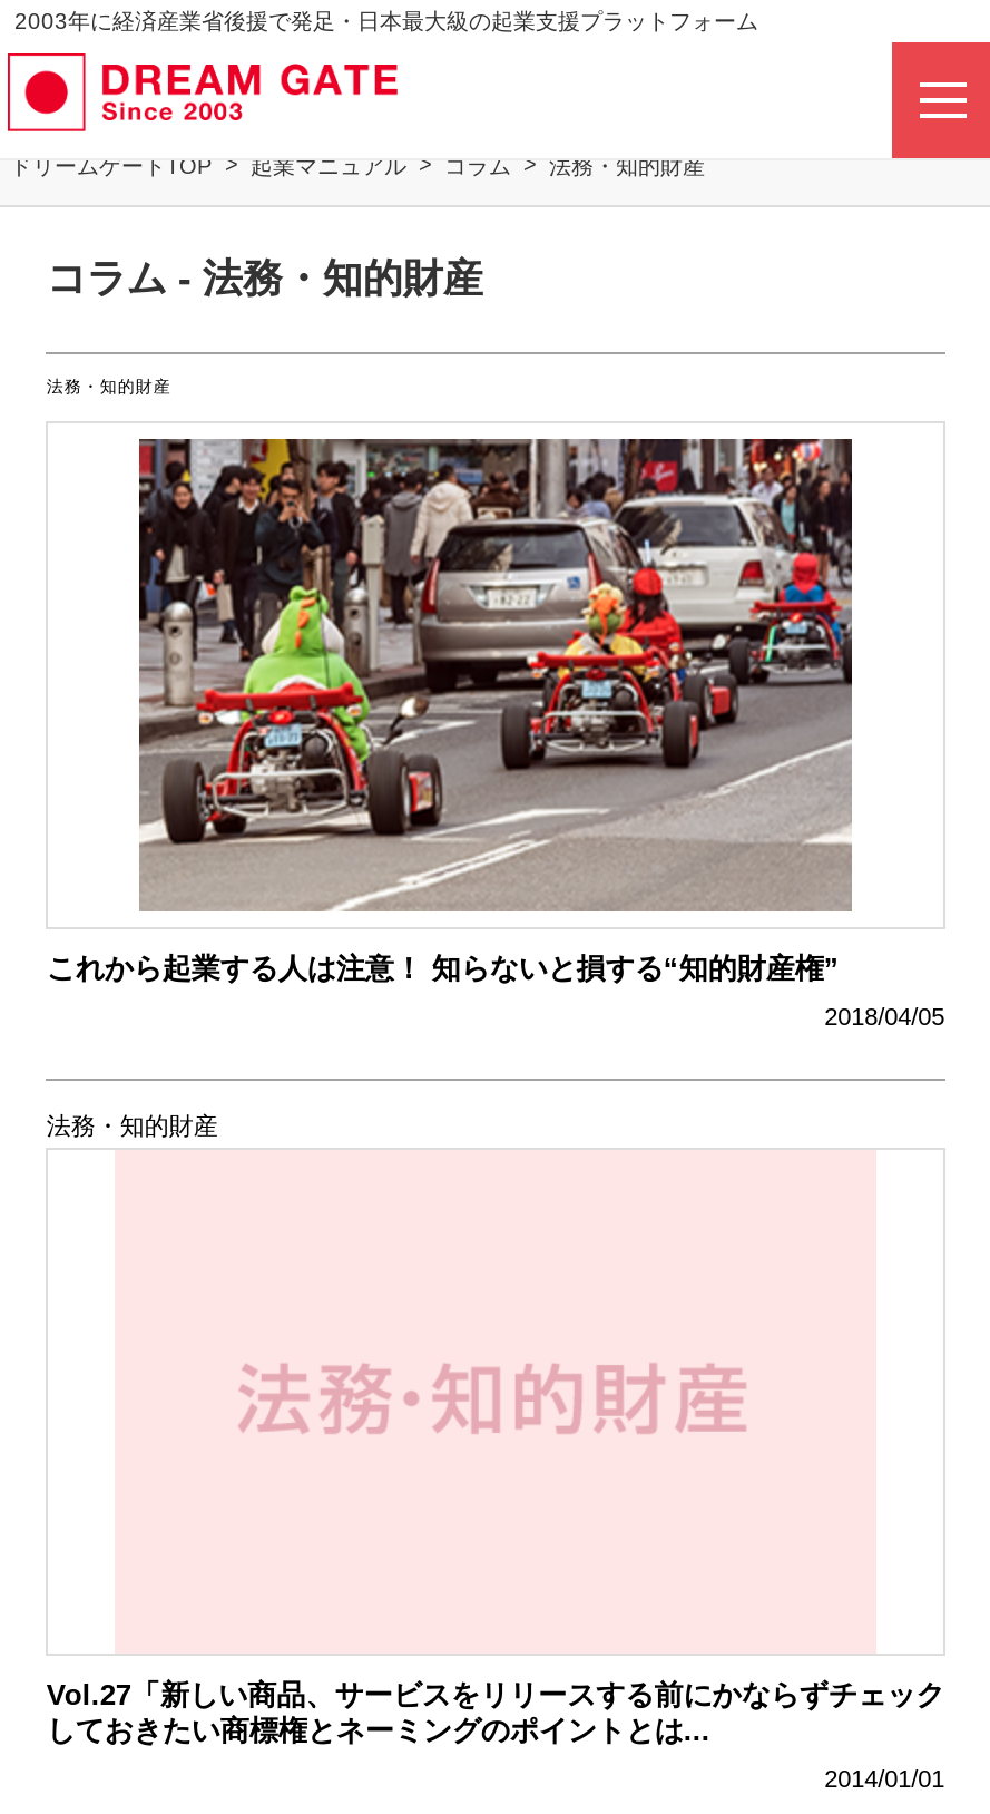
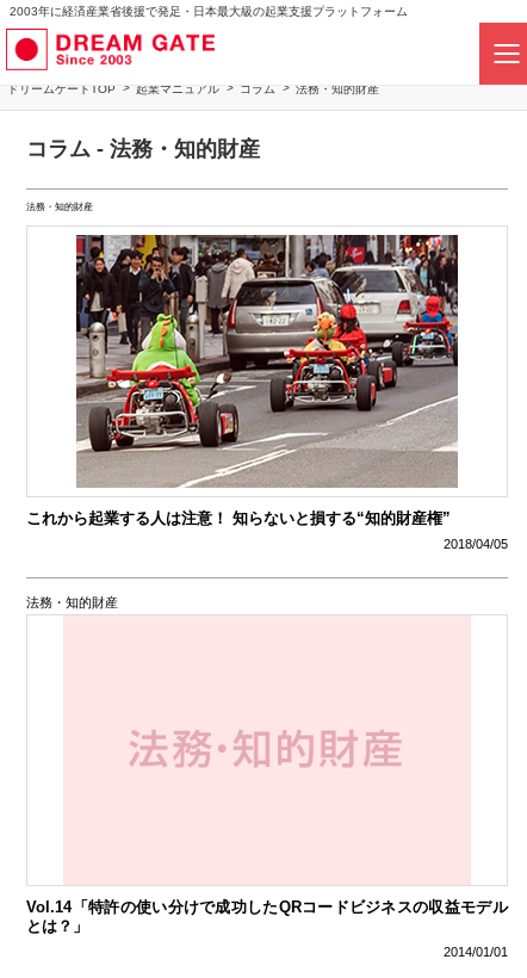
- Vol.27「新しい商品、サービスをリリースする前にかならずチェック
- しておきたい商標権とネーミングのポイントとは...
+ Vol.14「特許の使い分けで成功したQRコードビジネスの収益モデル
+ とは？」
